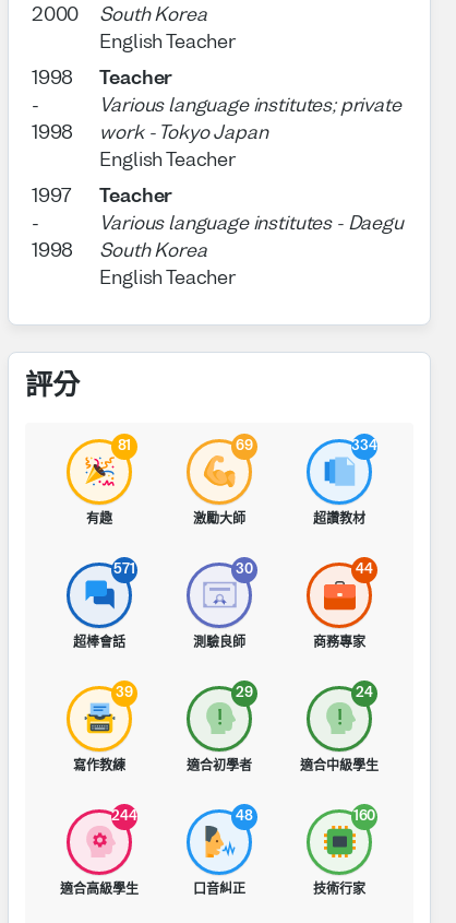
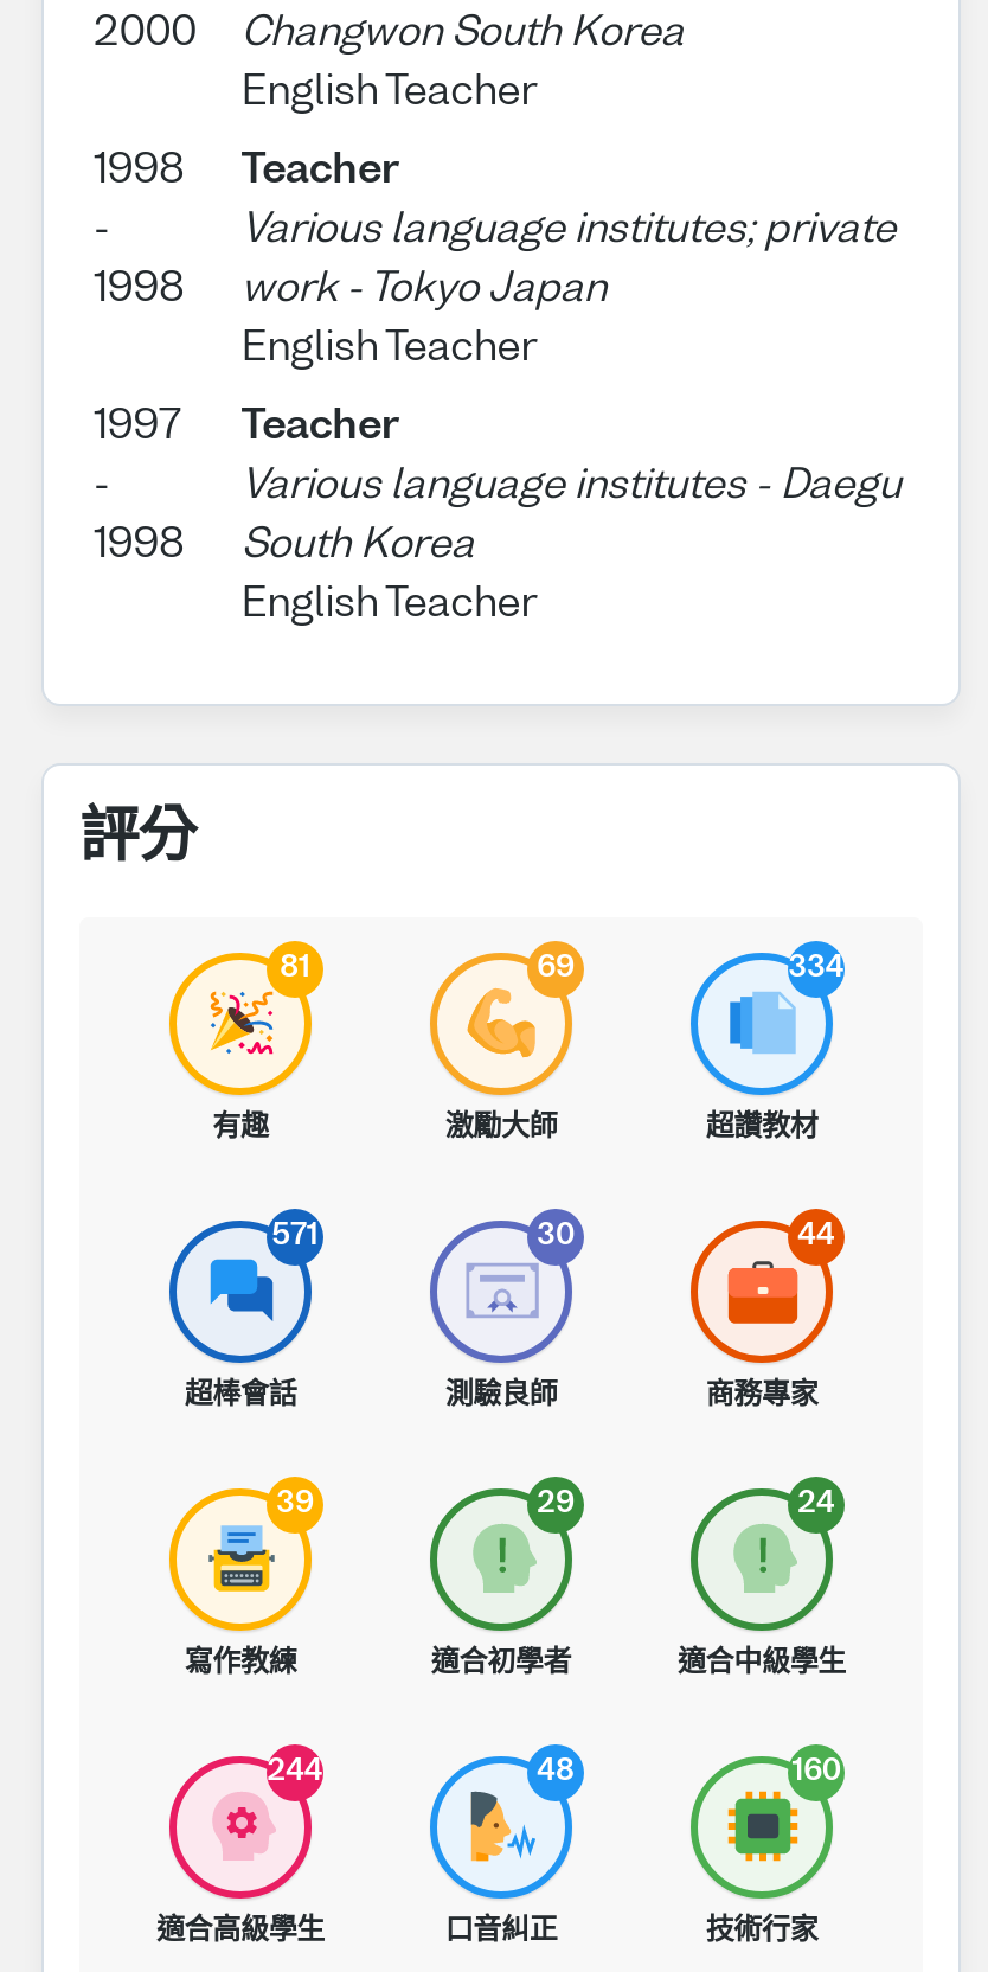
- South Korea
+ Changwon South Korea
